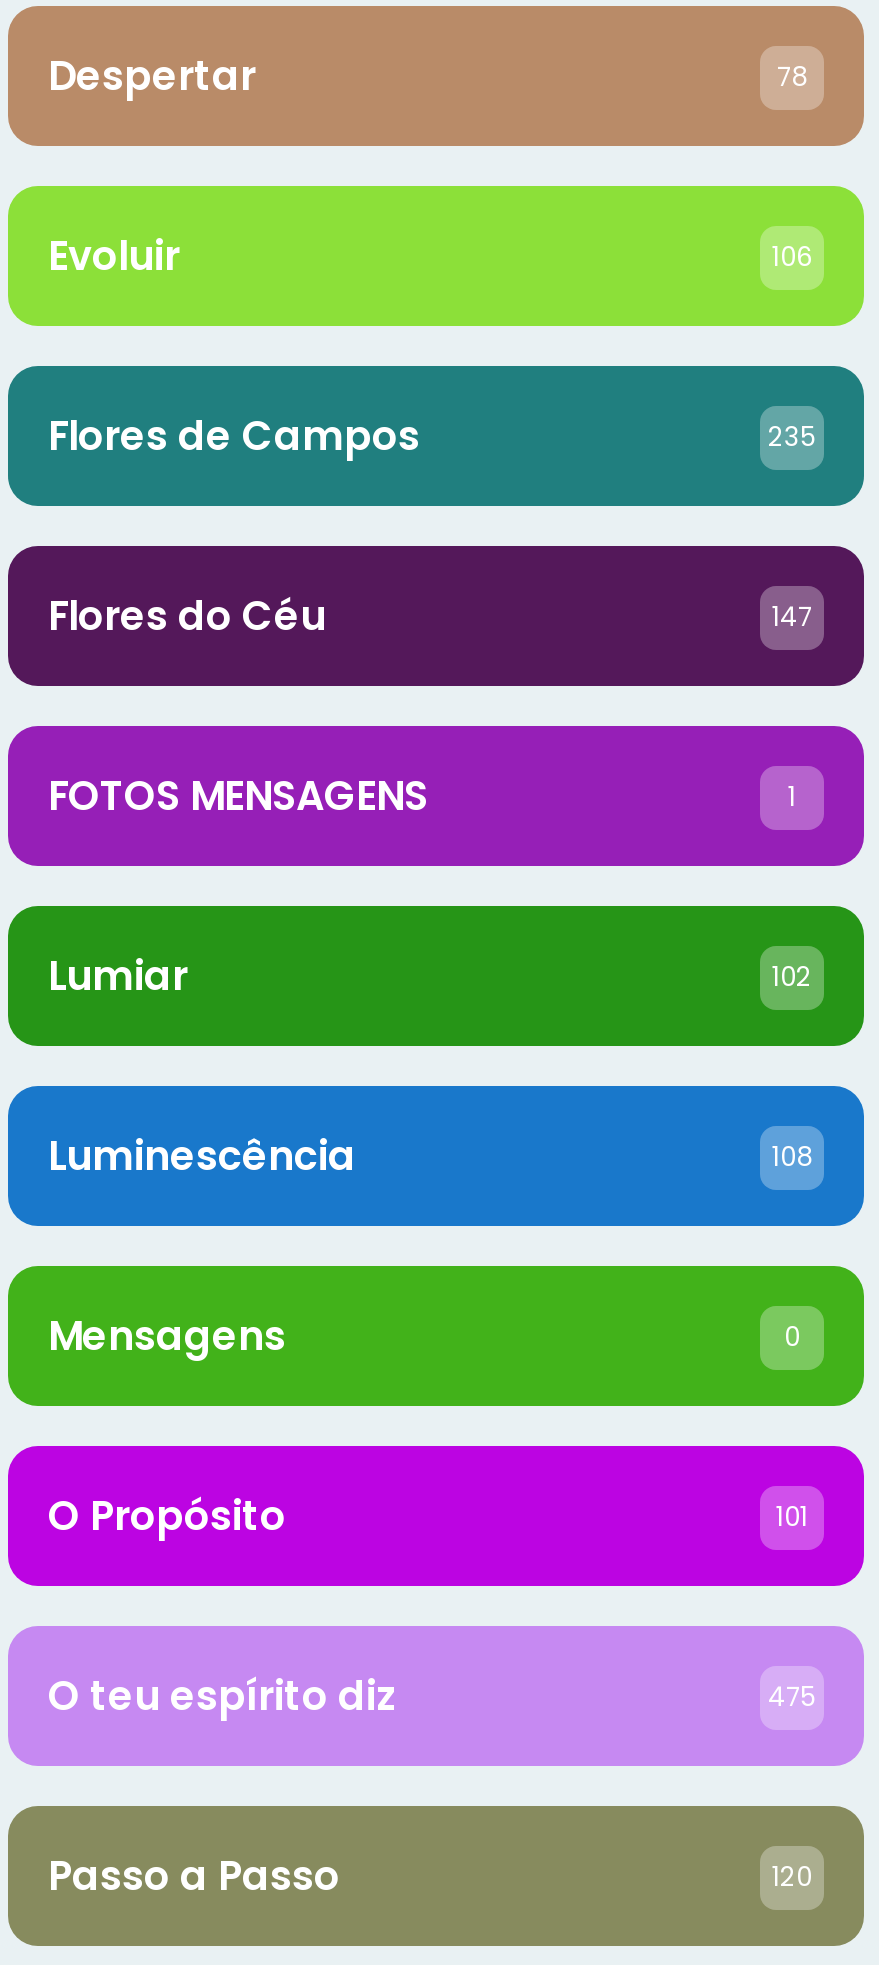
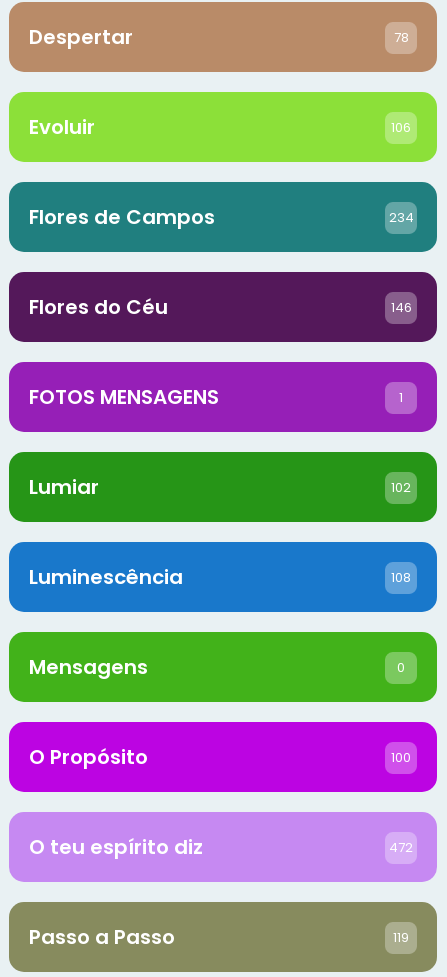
- 235
+ 234

- 147
+ 146

- 101
+ 100

- 475
+ 472

- 120
+ 119
